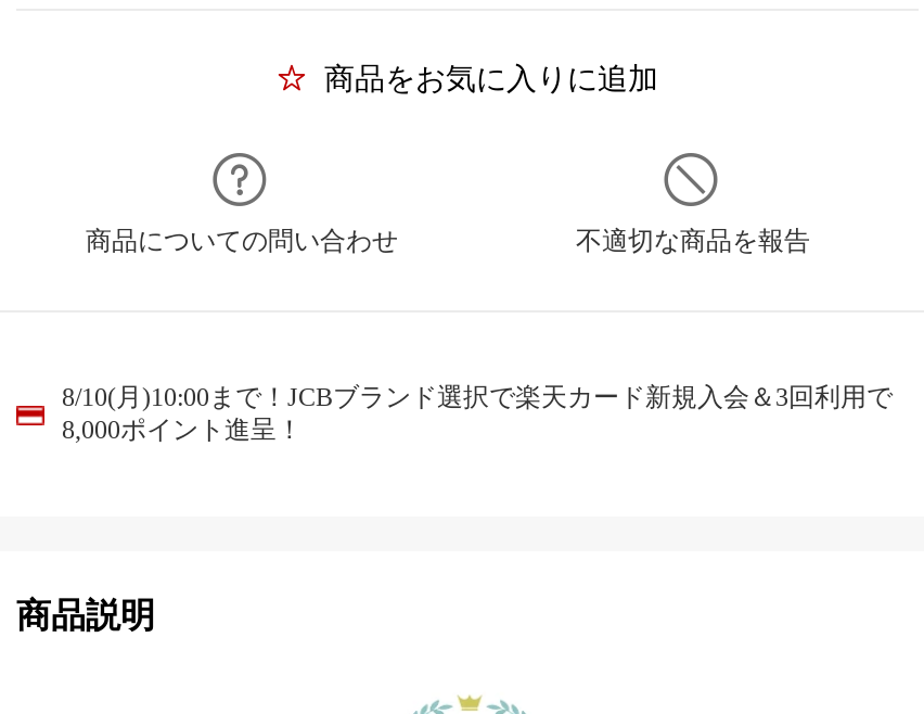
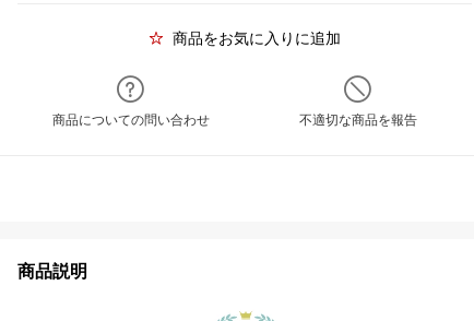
- 8/10(月)10:00まで！JCBブランド選択で楽天カード新規入会＆3回利用で
- 8,000ポイント進呈！
